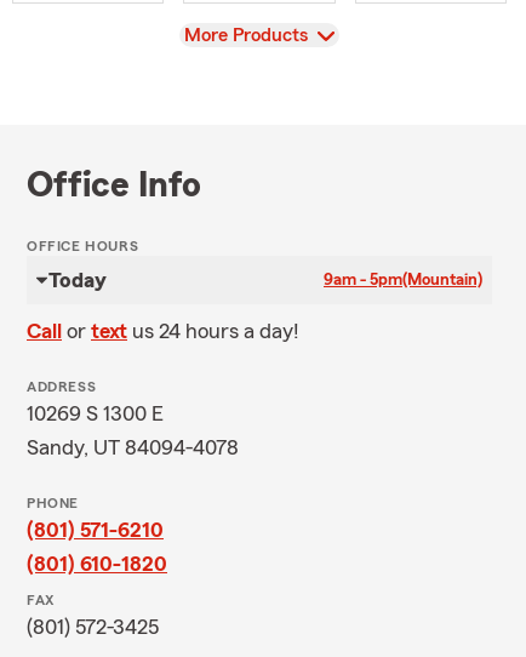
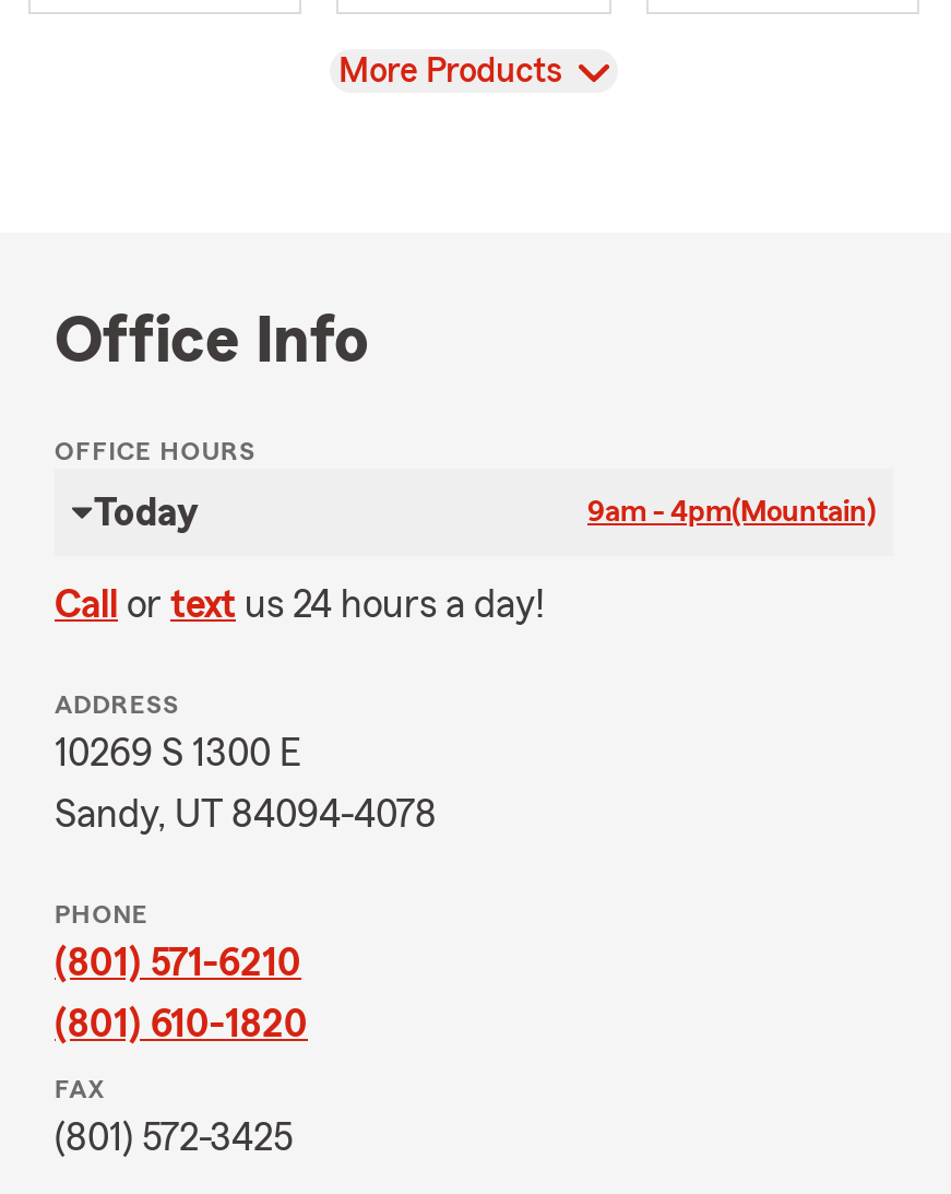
- 9am - 5pm(Mountain)
+ 9am - 4pm(Mountain)
